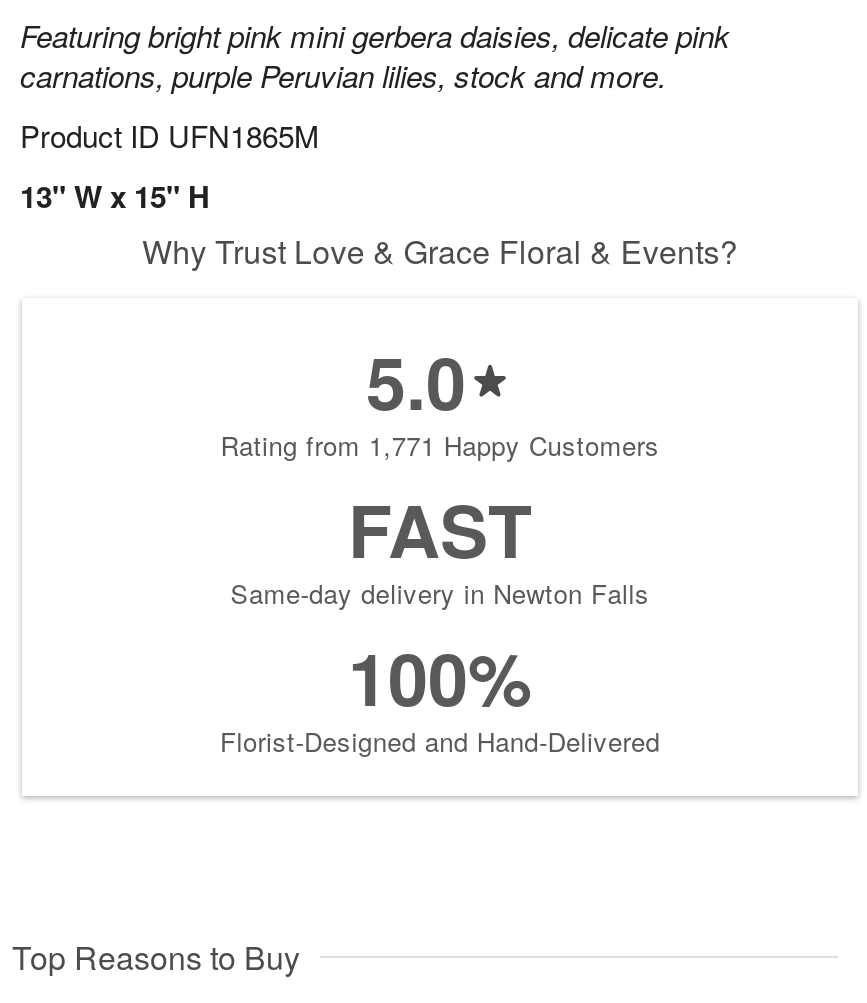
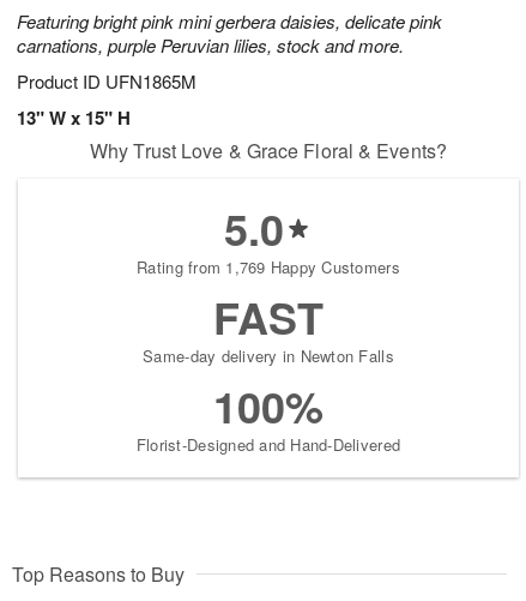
- Rating from 1,771 Happy Customers
+ Rating from 1,769 Happy Customers
